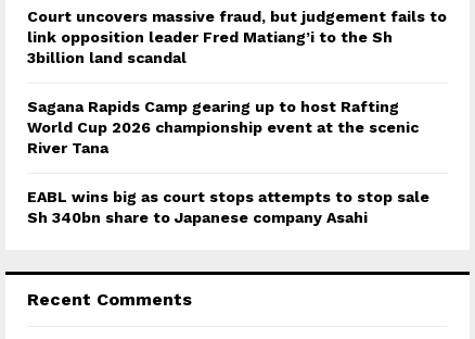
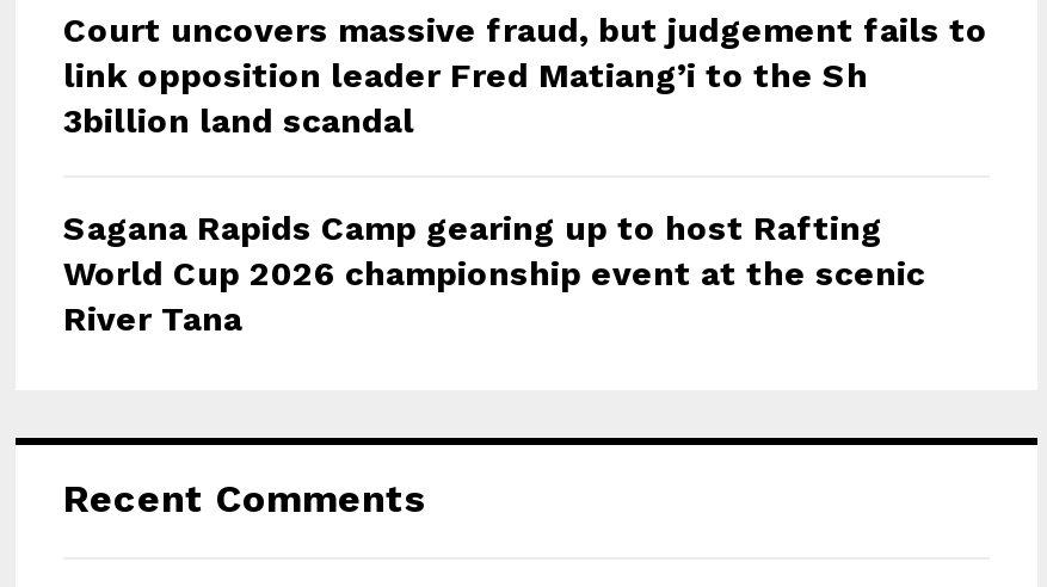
- EABL wins big as court stops attempts to stop sale
- Sh 340bn share to Japanese company Asahi
